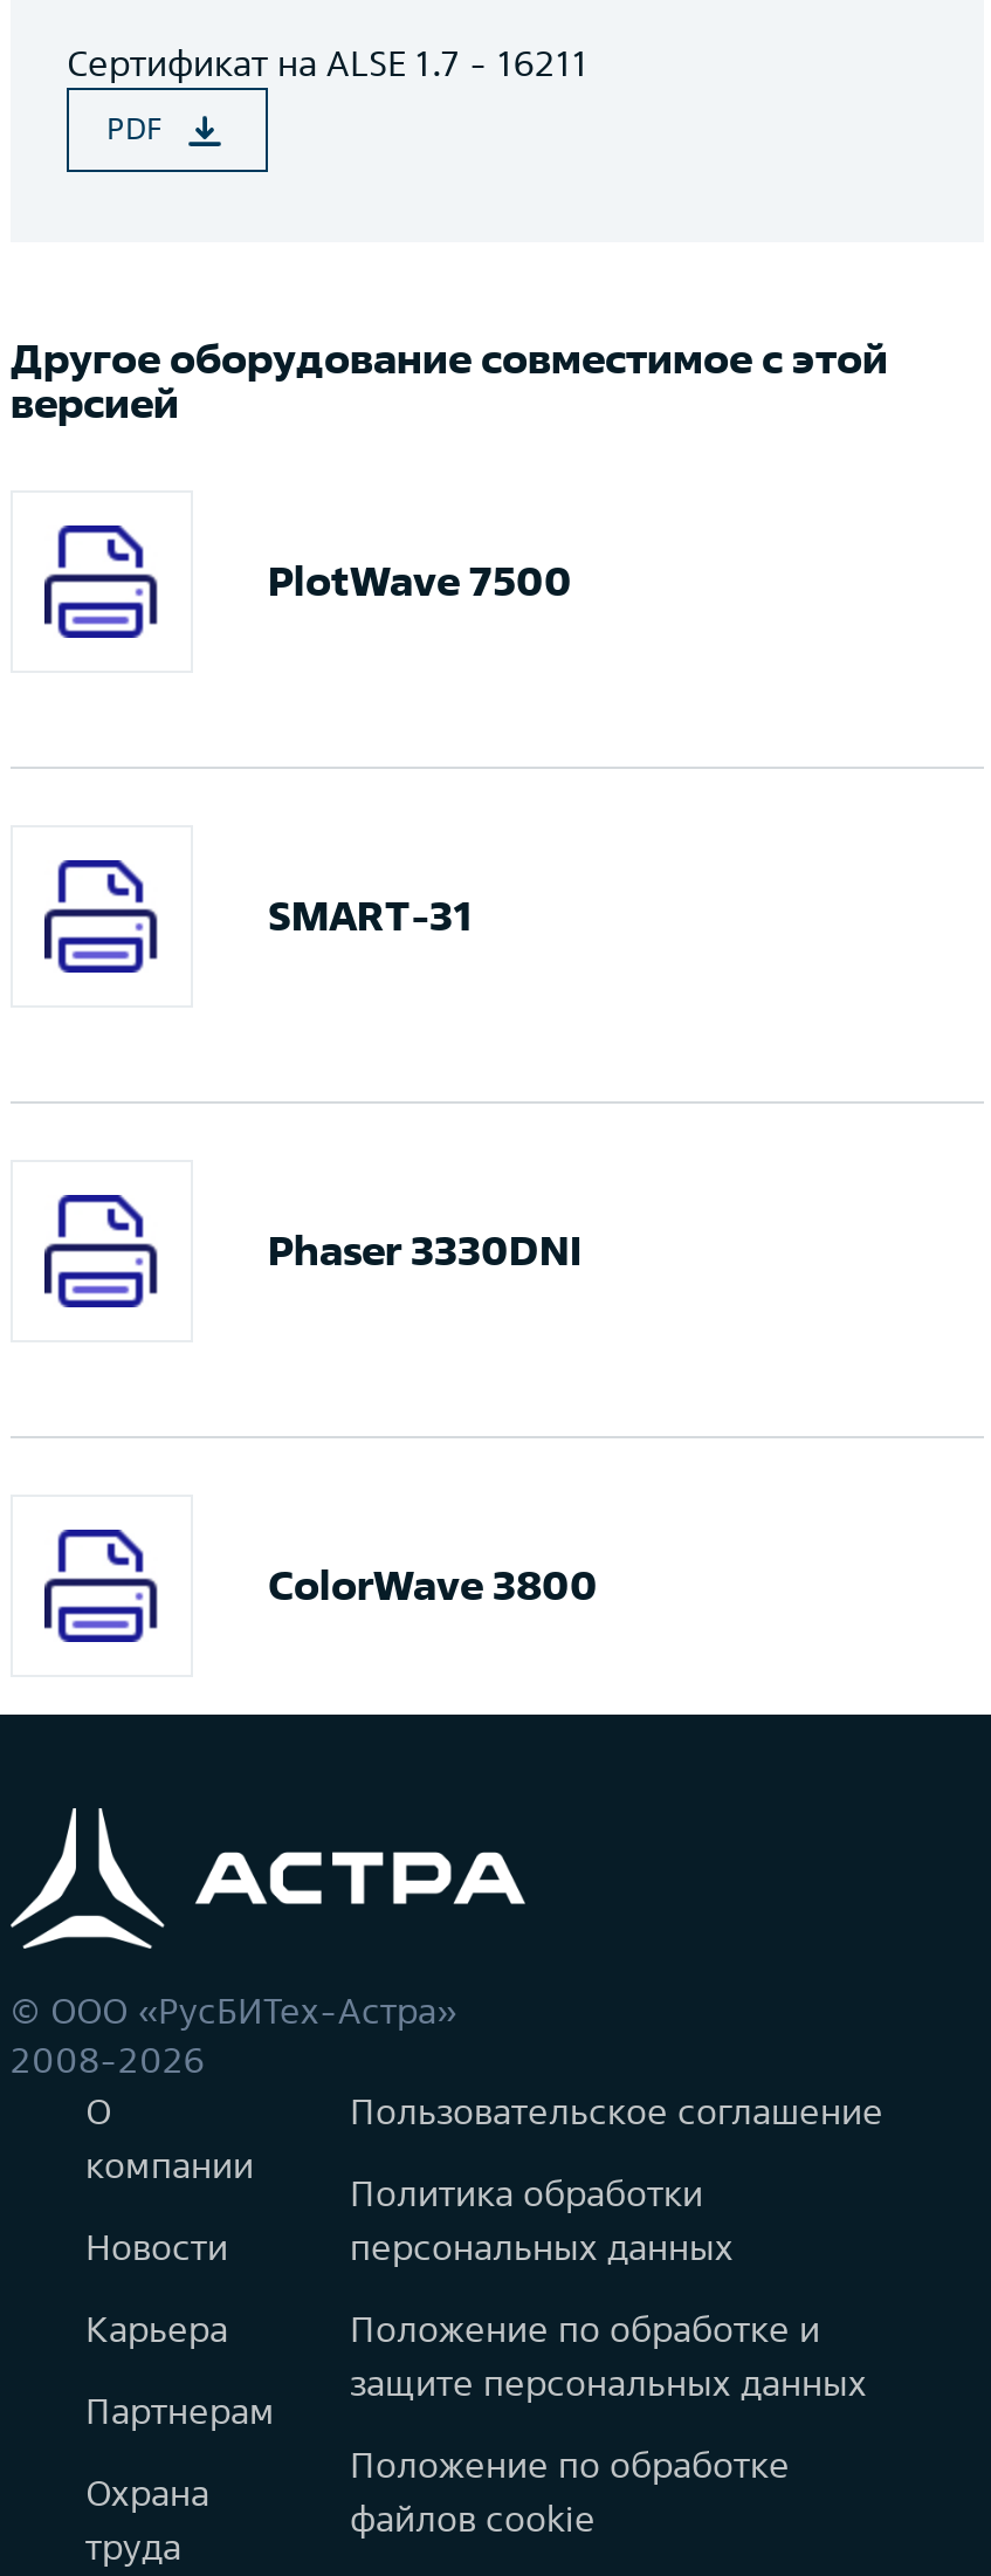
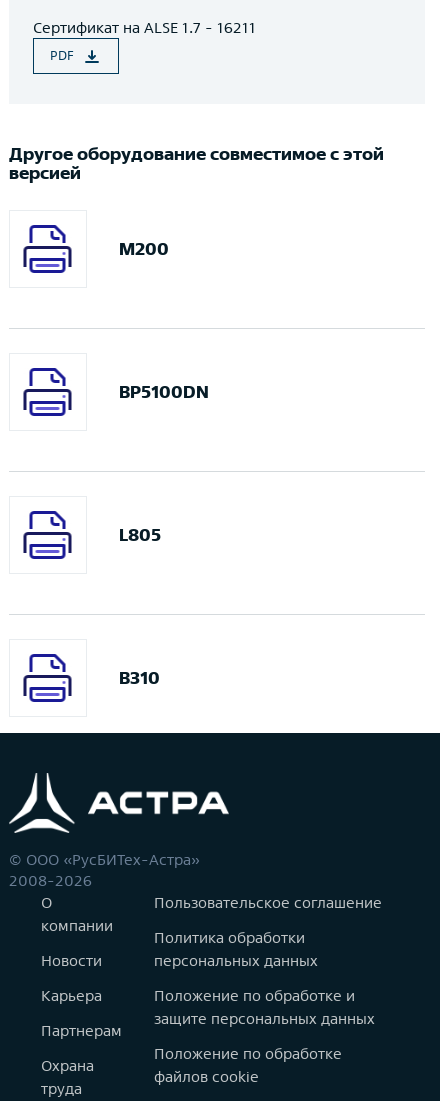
- PlotWave 7500
+ M200

- SMART-31
+ BP5100DN

- Phaser 3330DNI
+ L805

- ColorWave 3800
+ B310
